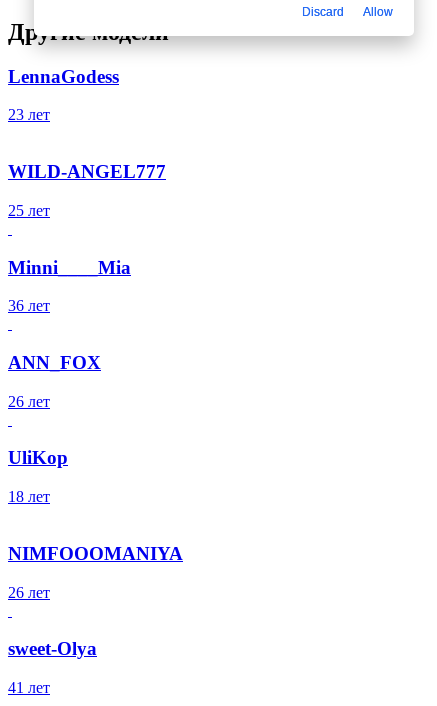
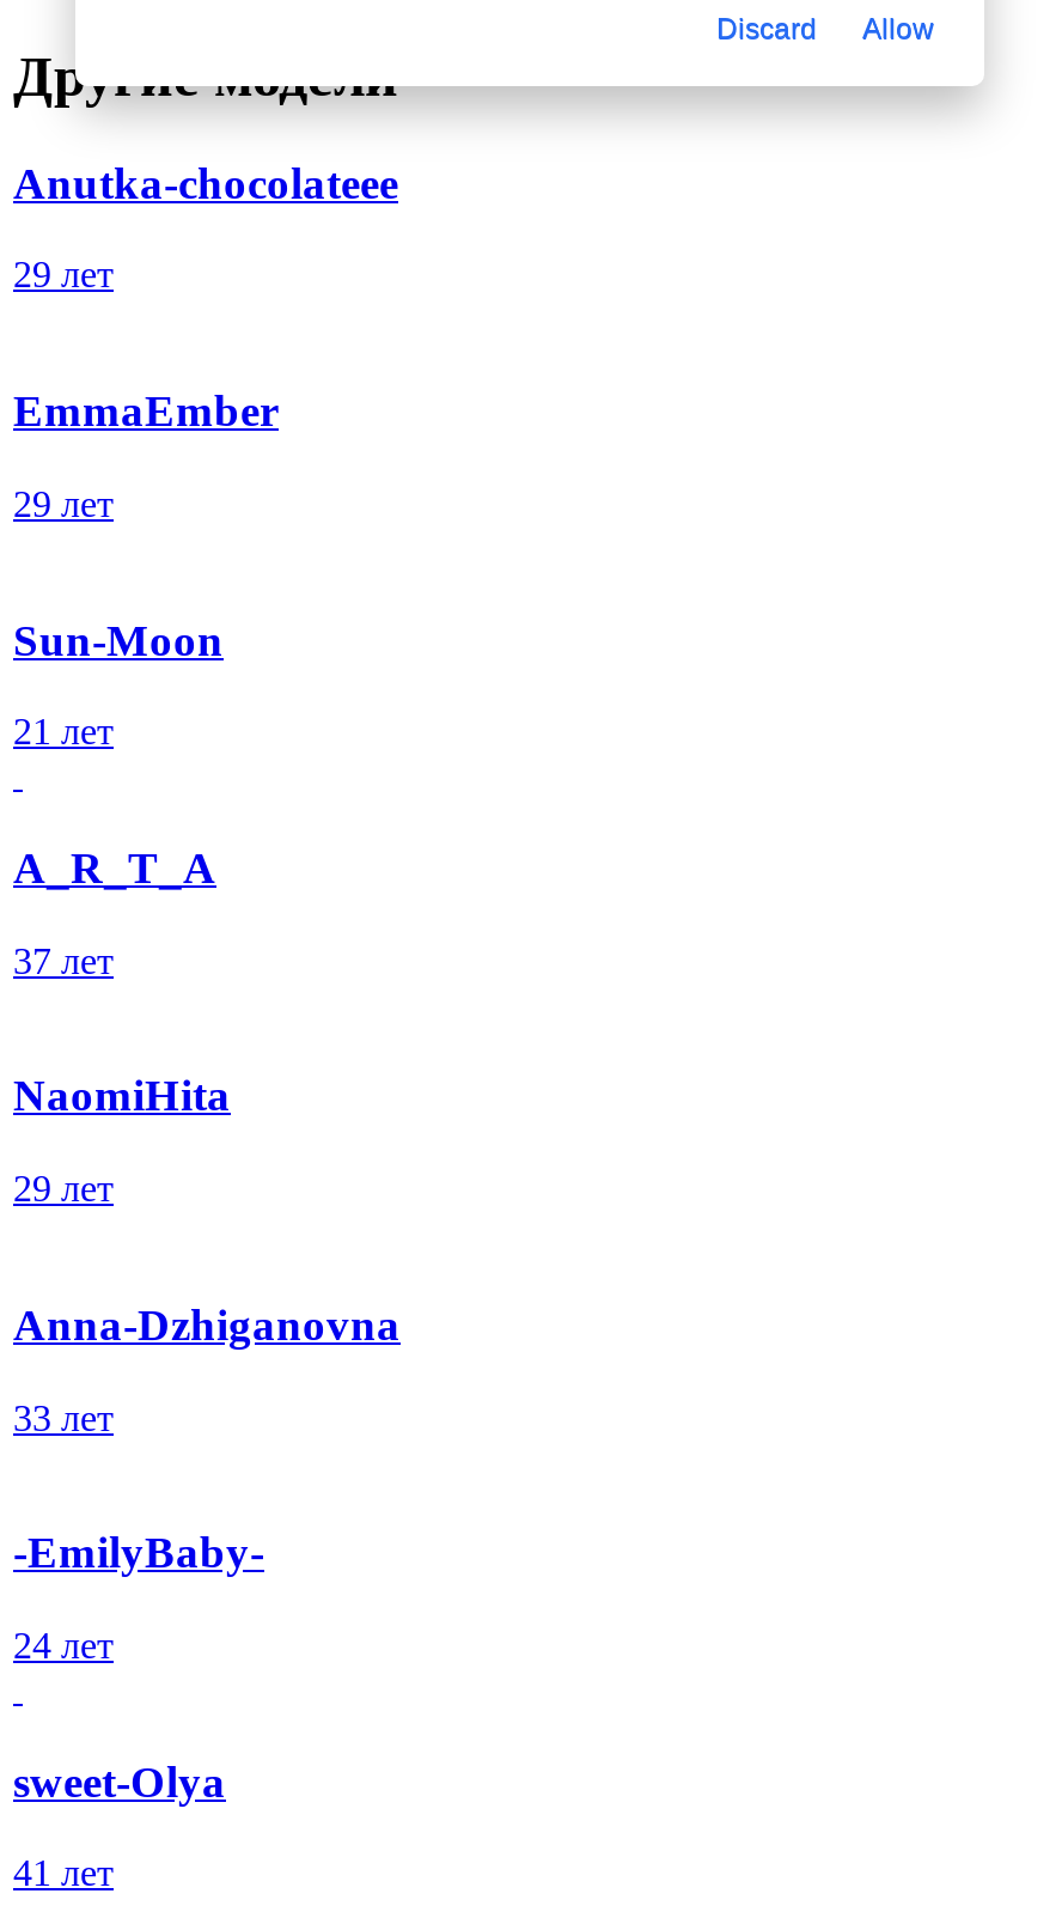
- LennaGodess
- 23 лет
- WILD-ANGEL777
- 25 лет
- Minni____Mia
- 36 лет
- ANN_FOX
- 26 лет
- UliKop
- 18 лет
- NIMFOOOMANIYA
- 26 лет
+ Anutka-chocolateee
+ 29 лет
+ EmmaEmber
+ 29 лет
+ Sun-Moon
+ 21 лет
+ A_R_T_A
+ 37 лет
+ NaomiHita
+ 29 лет
+ Anna-Dzhiganovna
+ 33 лет
+ -EmilyBaby-
+ 24 лет
